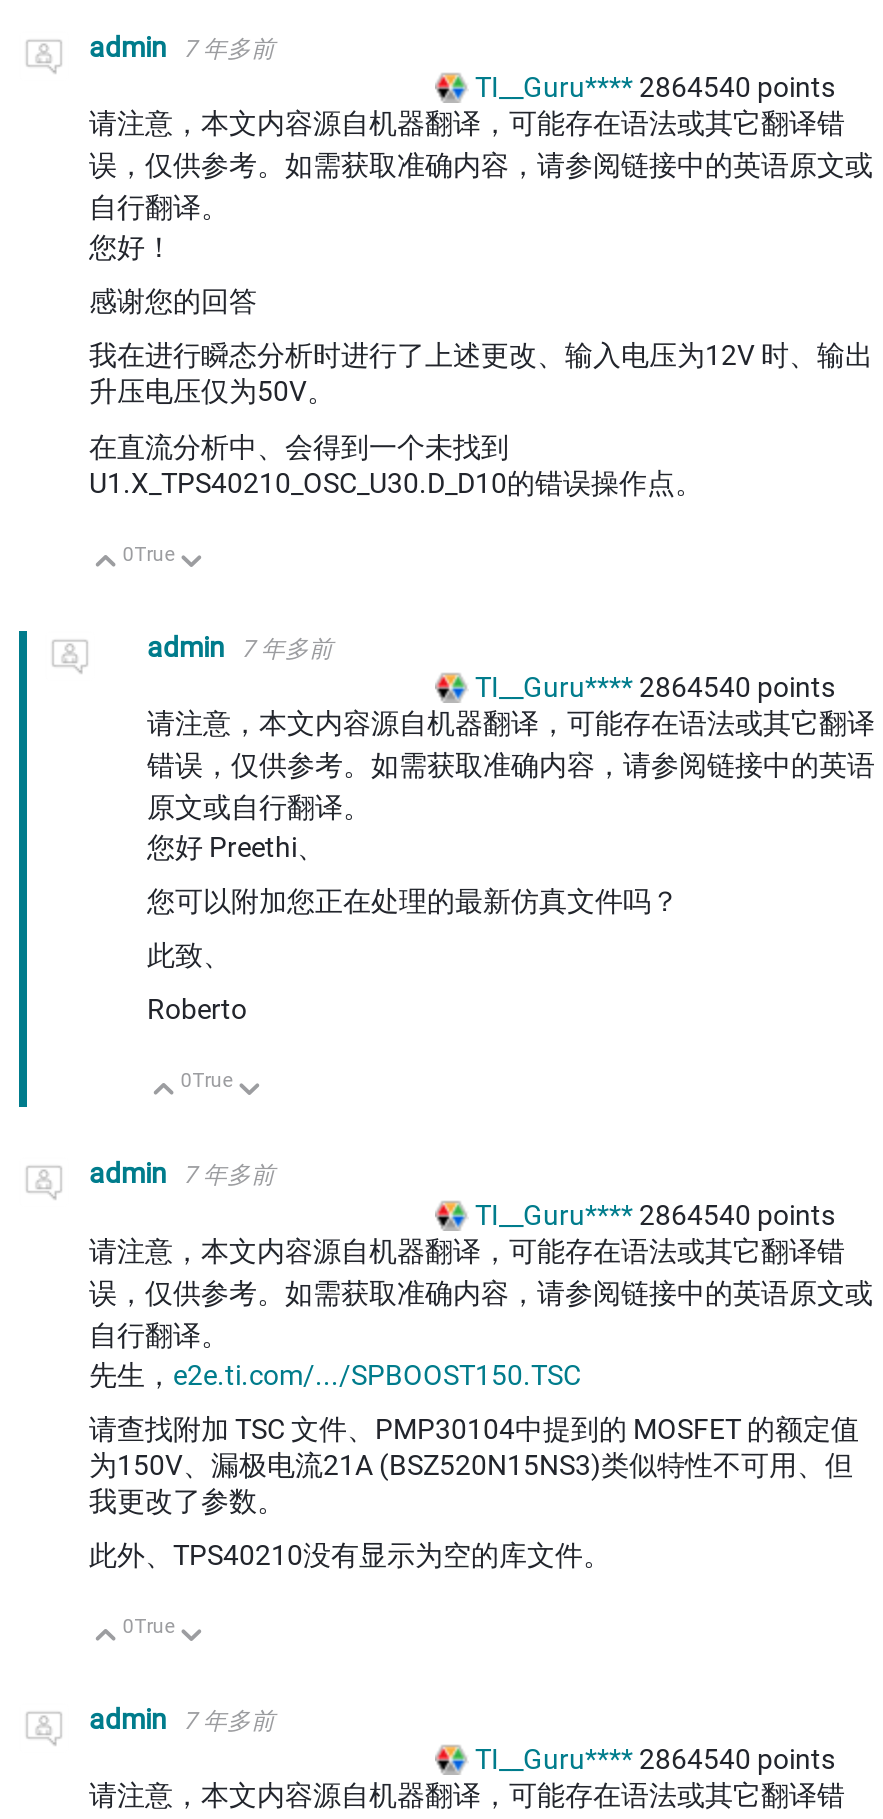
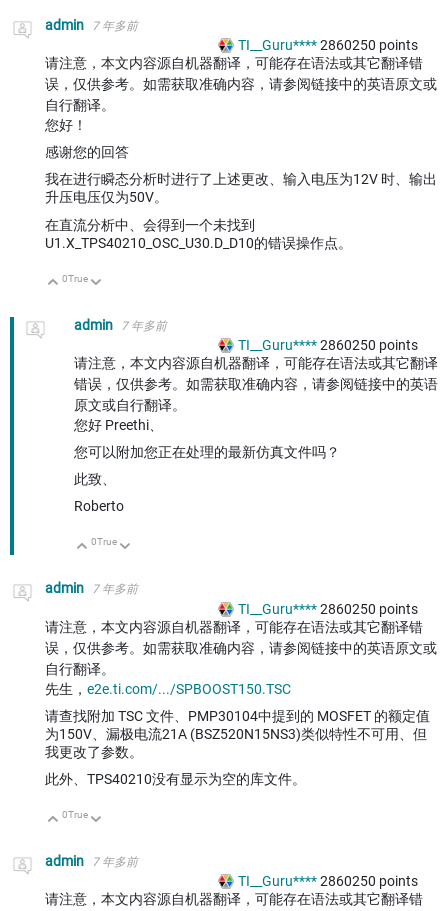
- TI__Guru**** 2864540 points
+ TI__Guru**** 2860250 points

- TI__Guru**** 2864540 points
+ TI__Guru**** 2860250 points

- TI__Guru**** 2864540 points
+ TI__Guru**** 2860250 points

- TI__Guru**** 2864540 points
+ TI__Guru**** 2860250 points
